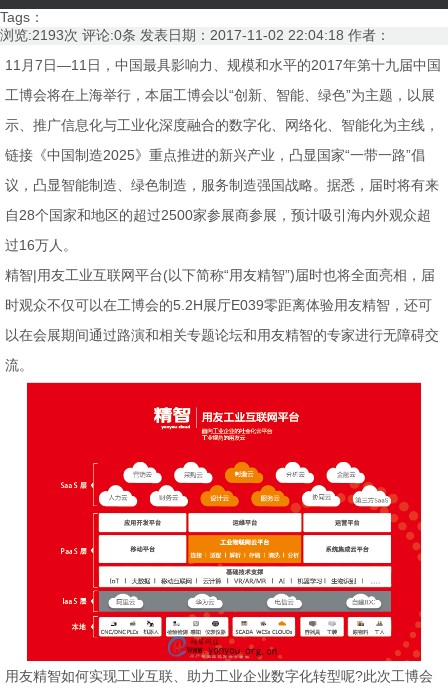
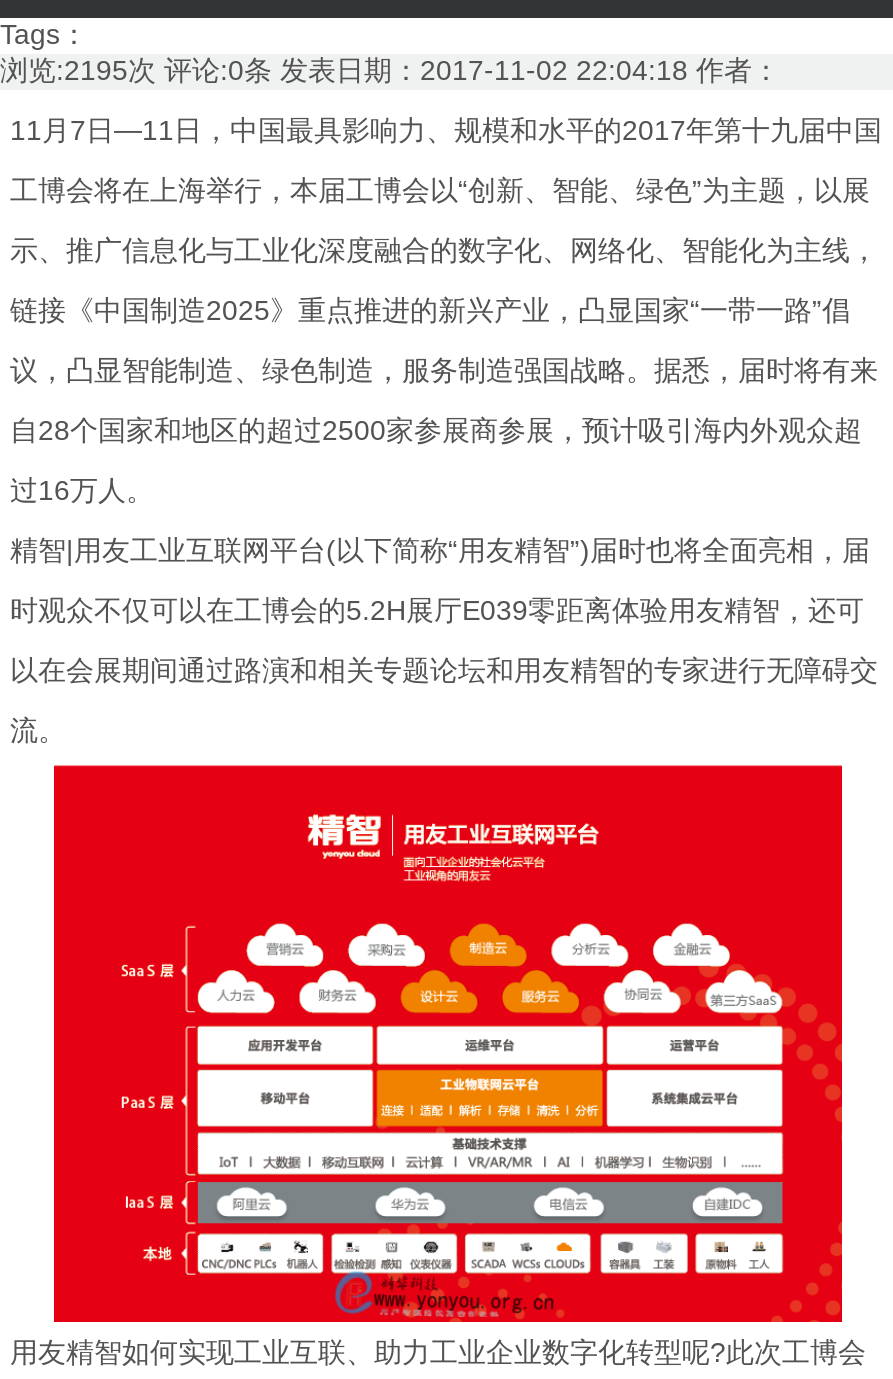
- 浏览:2193次 评论:0条 发表日期：2017-11-02 22:04:18作者：
+ 浏览:2195次 评论:0条 发表日期：2017-11-02 22:04:18作者：
